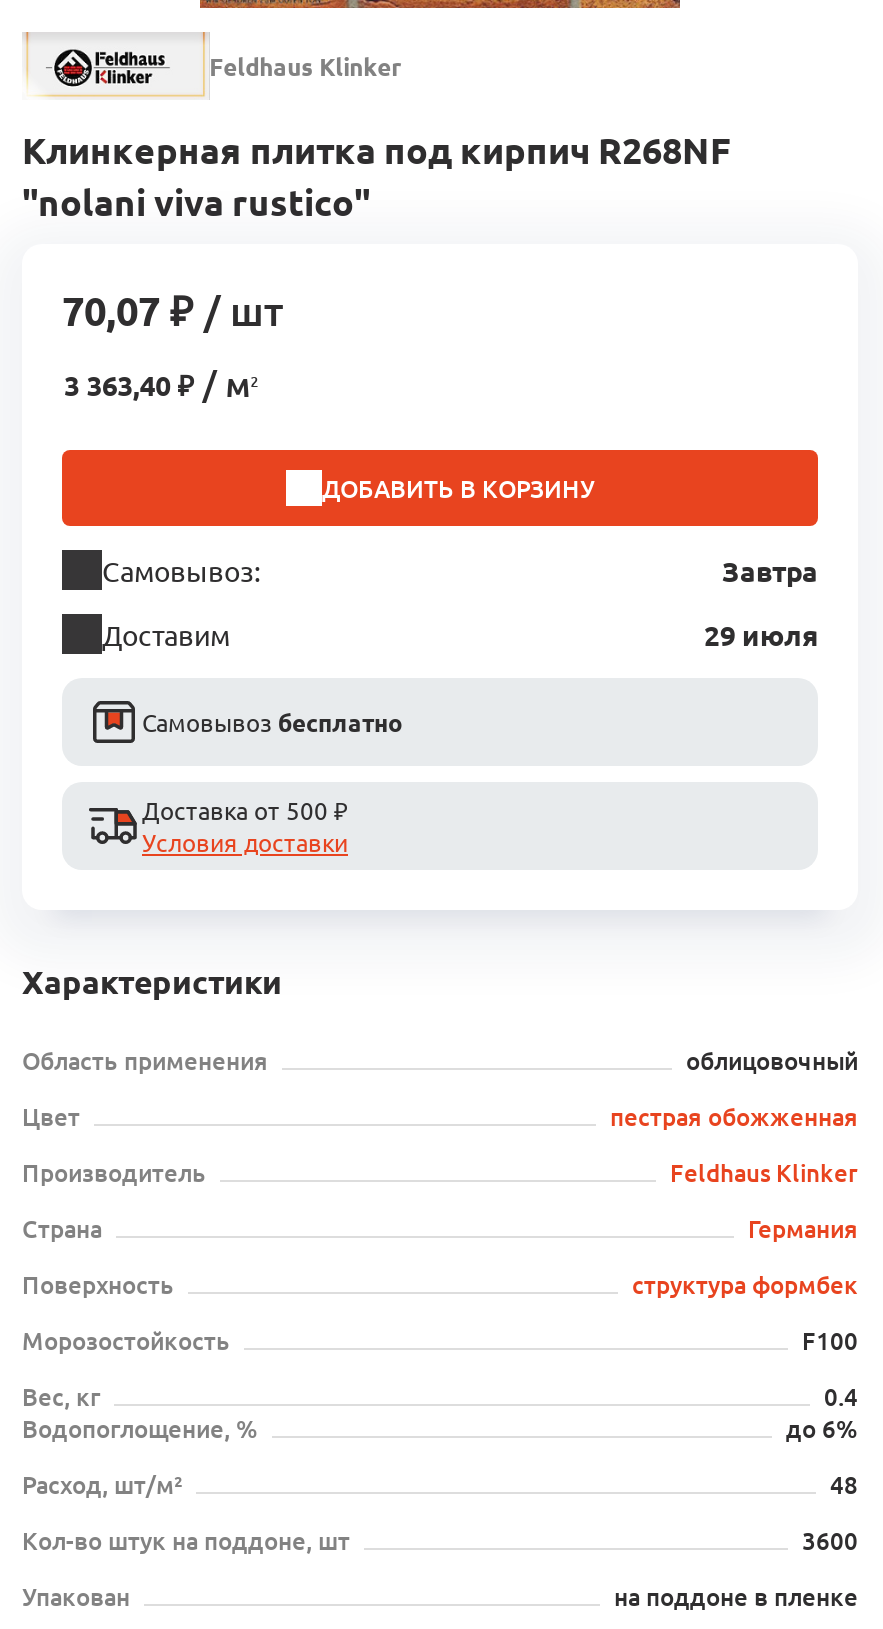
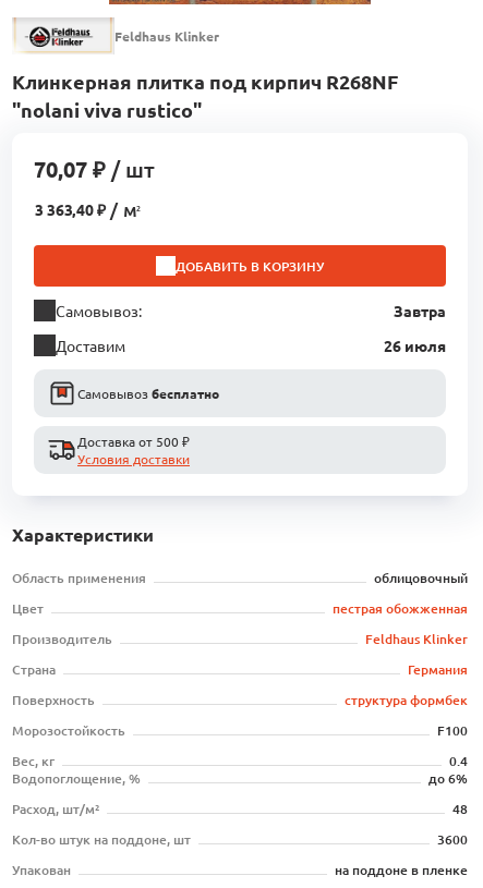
- 29 июля
+ 26 июля
